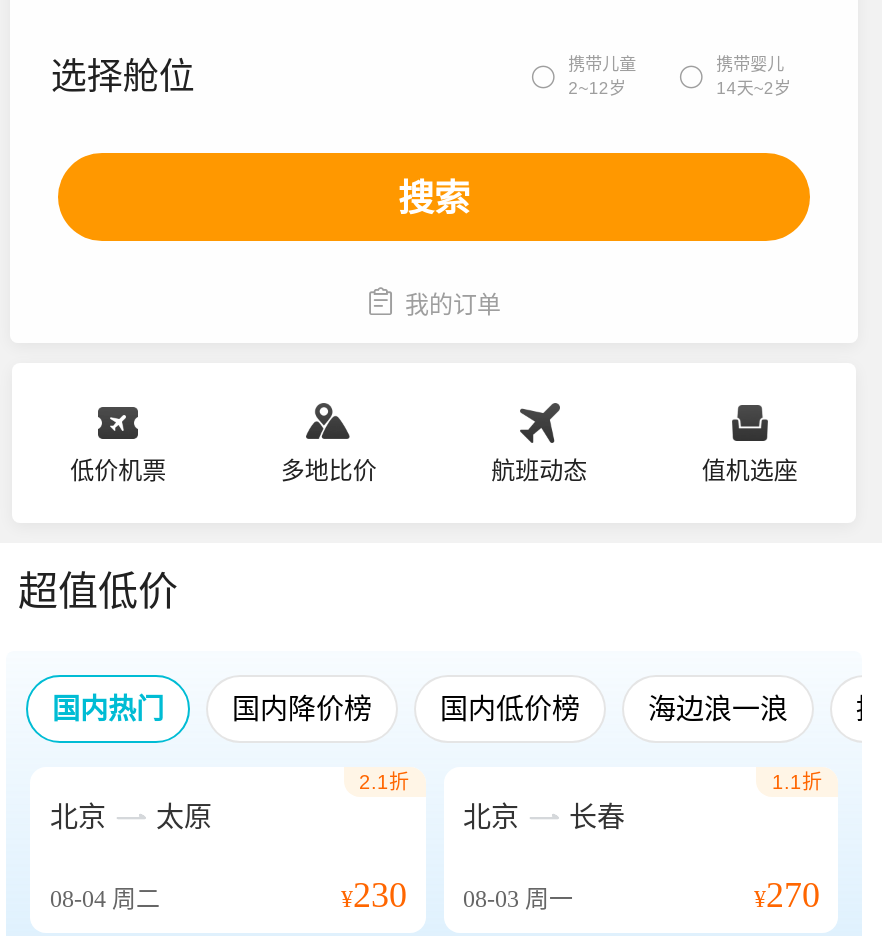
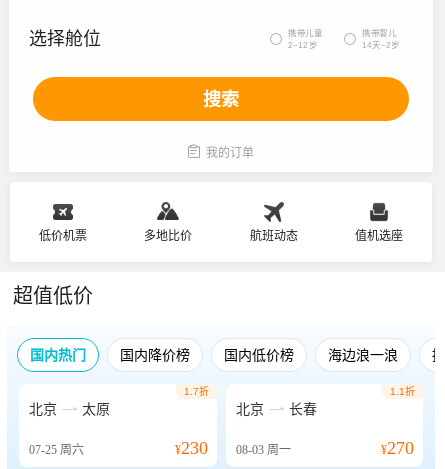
- 2.1折
+ 1.7折

- 08-04周二
+ 07-25周六
